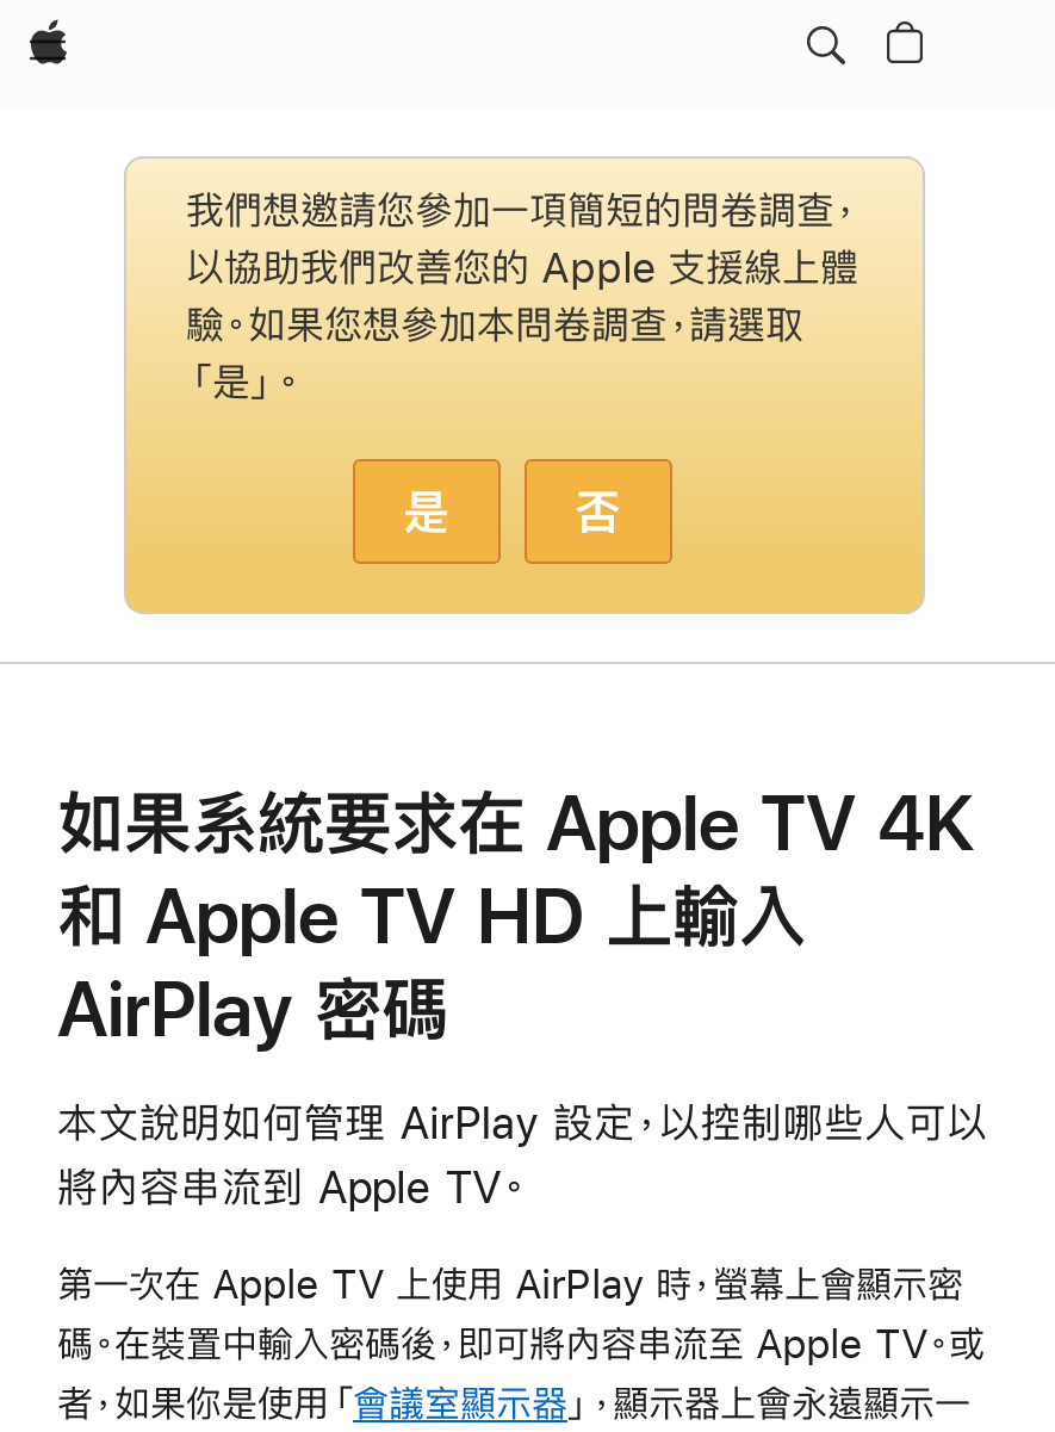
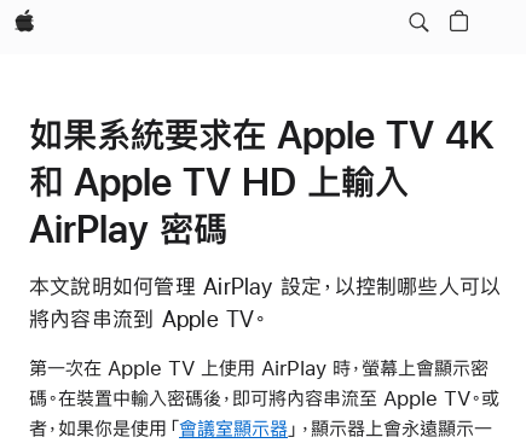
- [image]
- 我們想邀請您參加一項簡短的問卷調查，
- 以協助我們改善您的 Apple 支援線上體
- 驗。如果您想參加本問卷調查，請選取
- 「是」。
- 是
- 否
